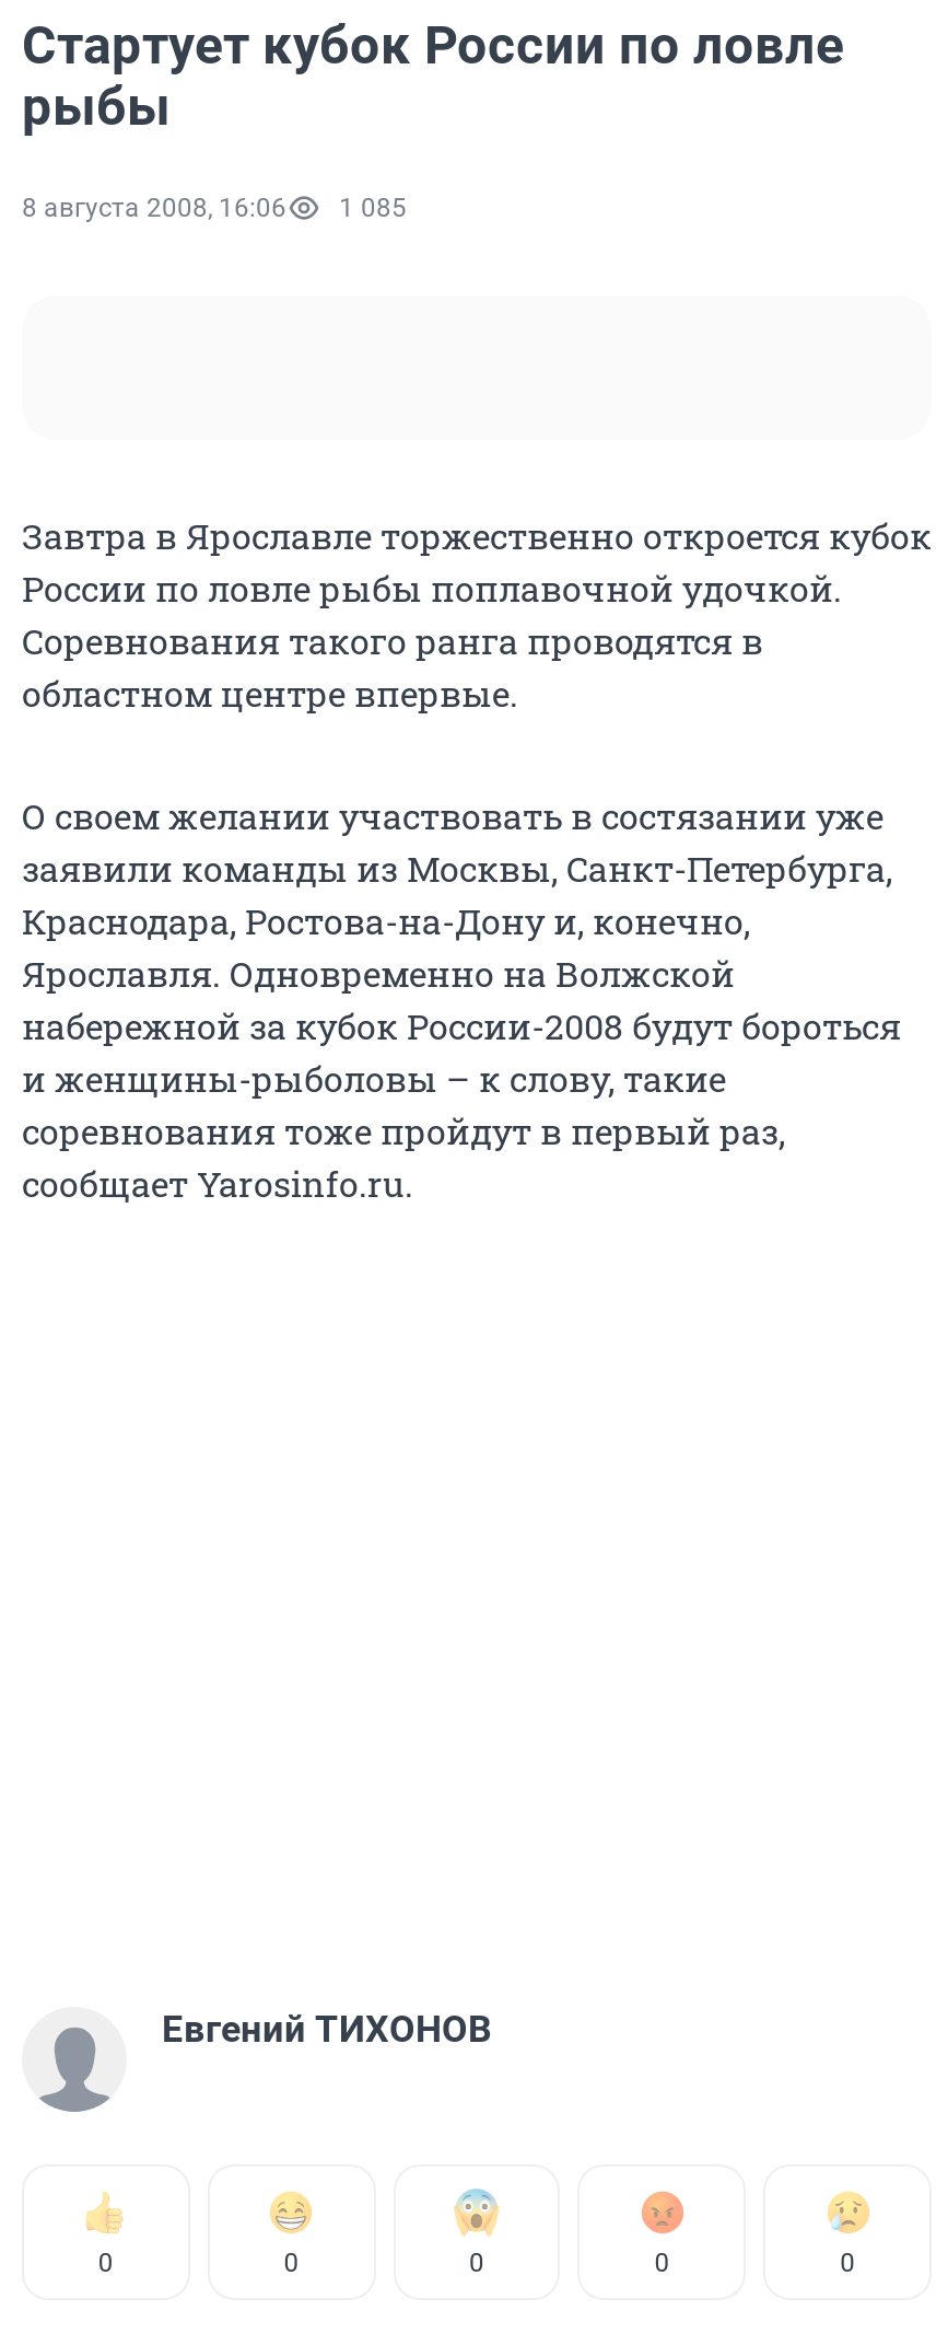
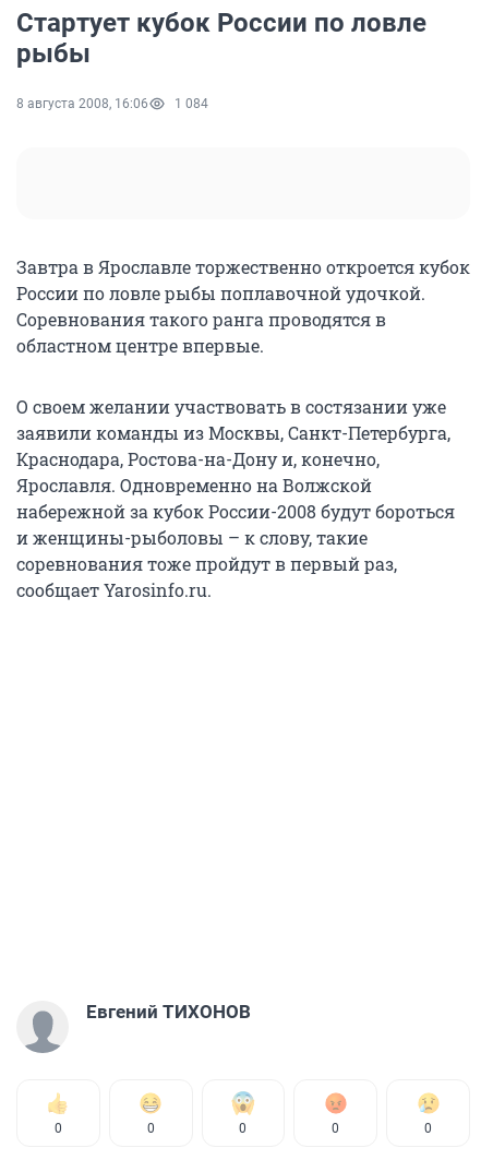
- 8 августа 2008, 16:06 1 085
+ 8 августа 2008, 16:06 1 084
